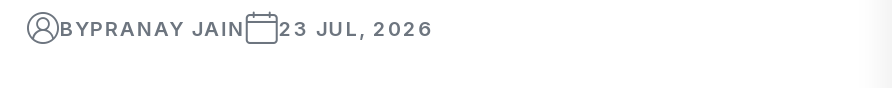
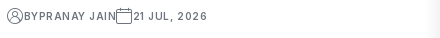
- BYPRANAY JAIN 23 JUL, 2026
+ BYPRANAY JAIN 21 JUL, 2026
